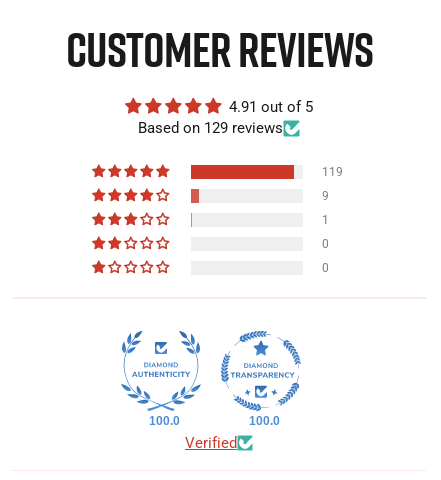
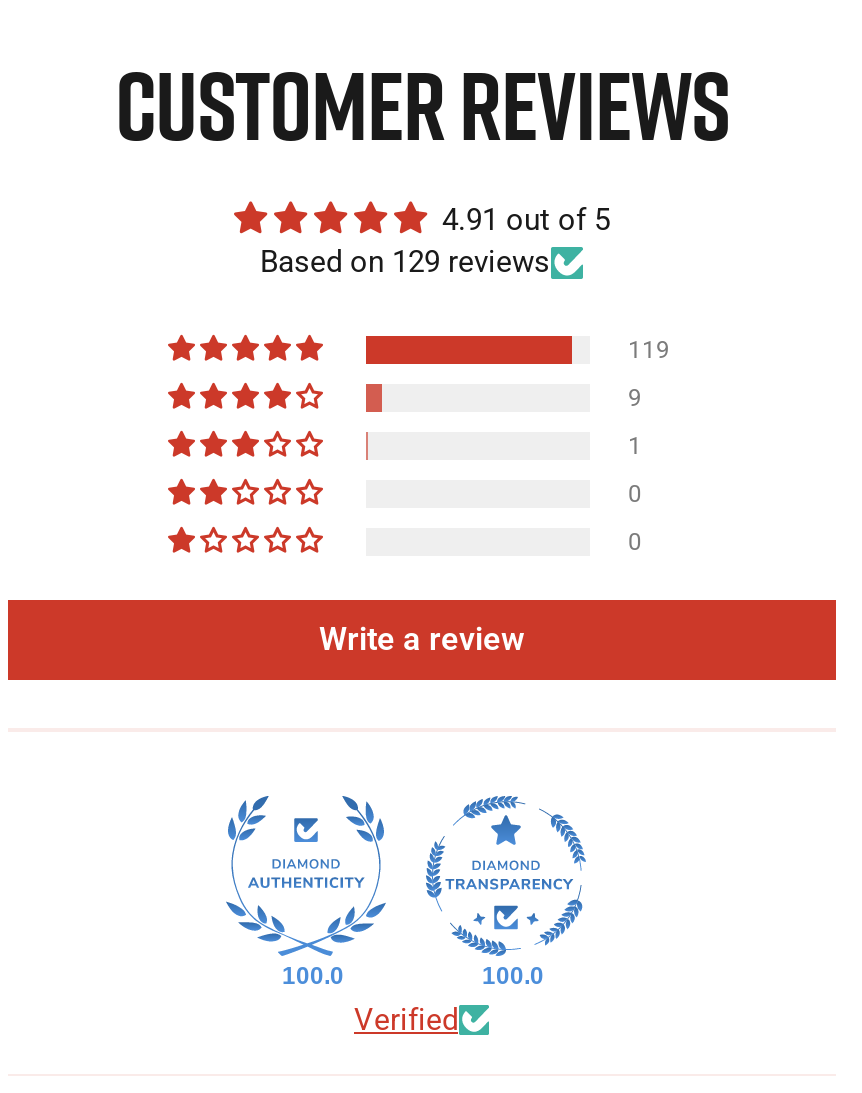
+ Write a review
